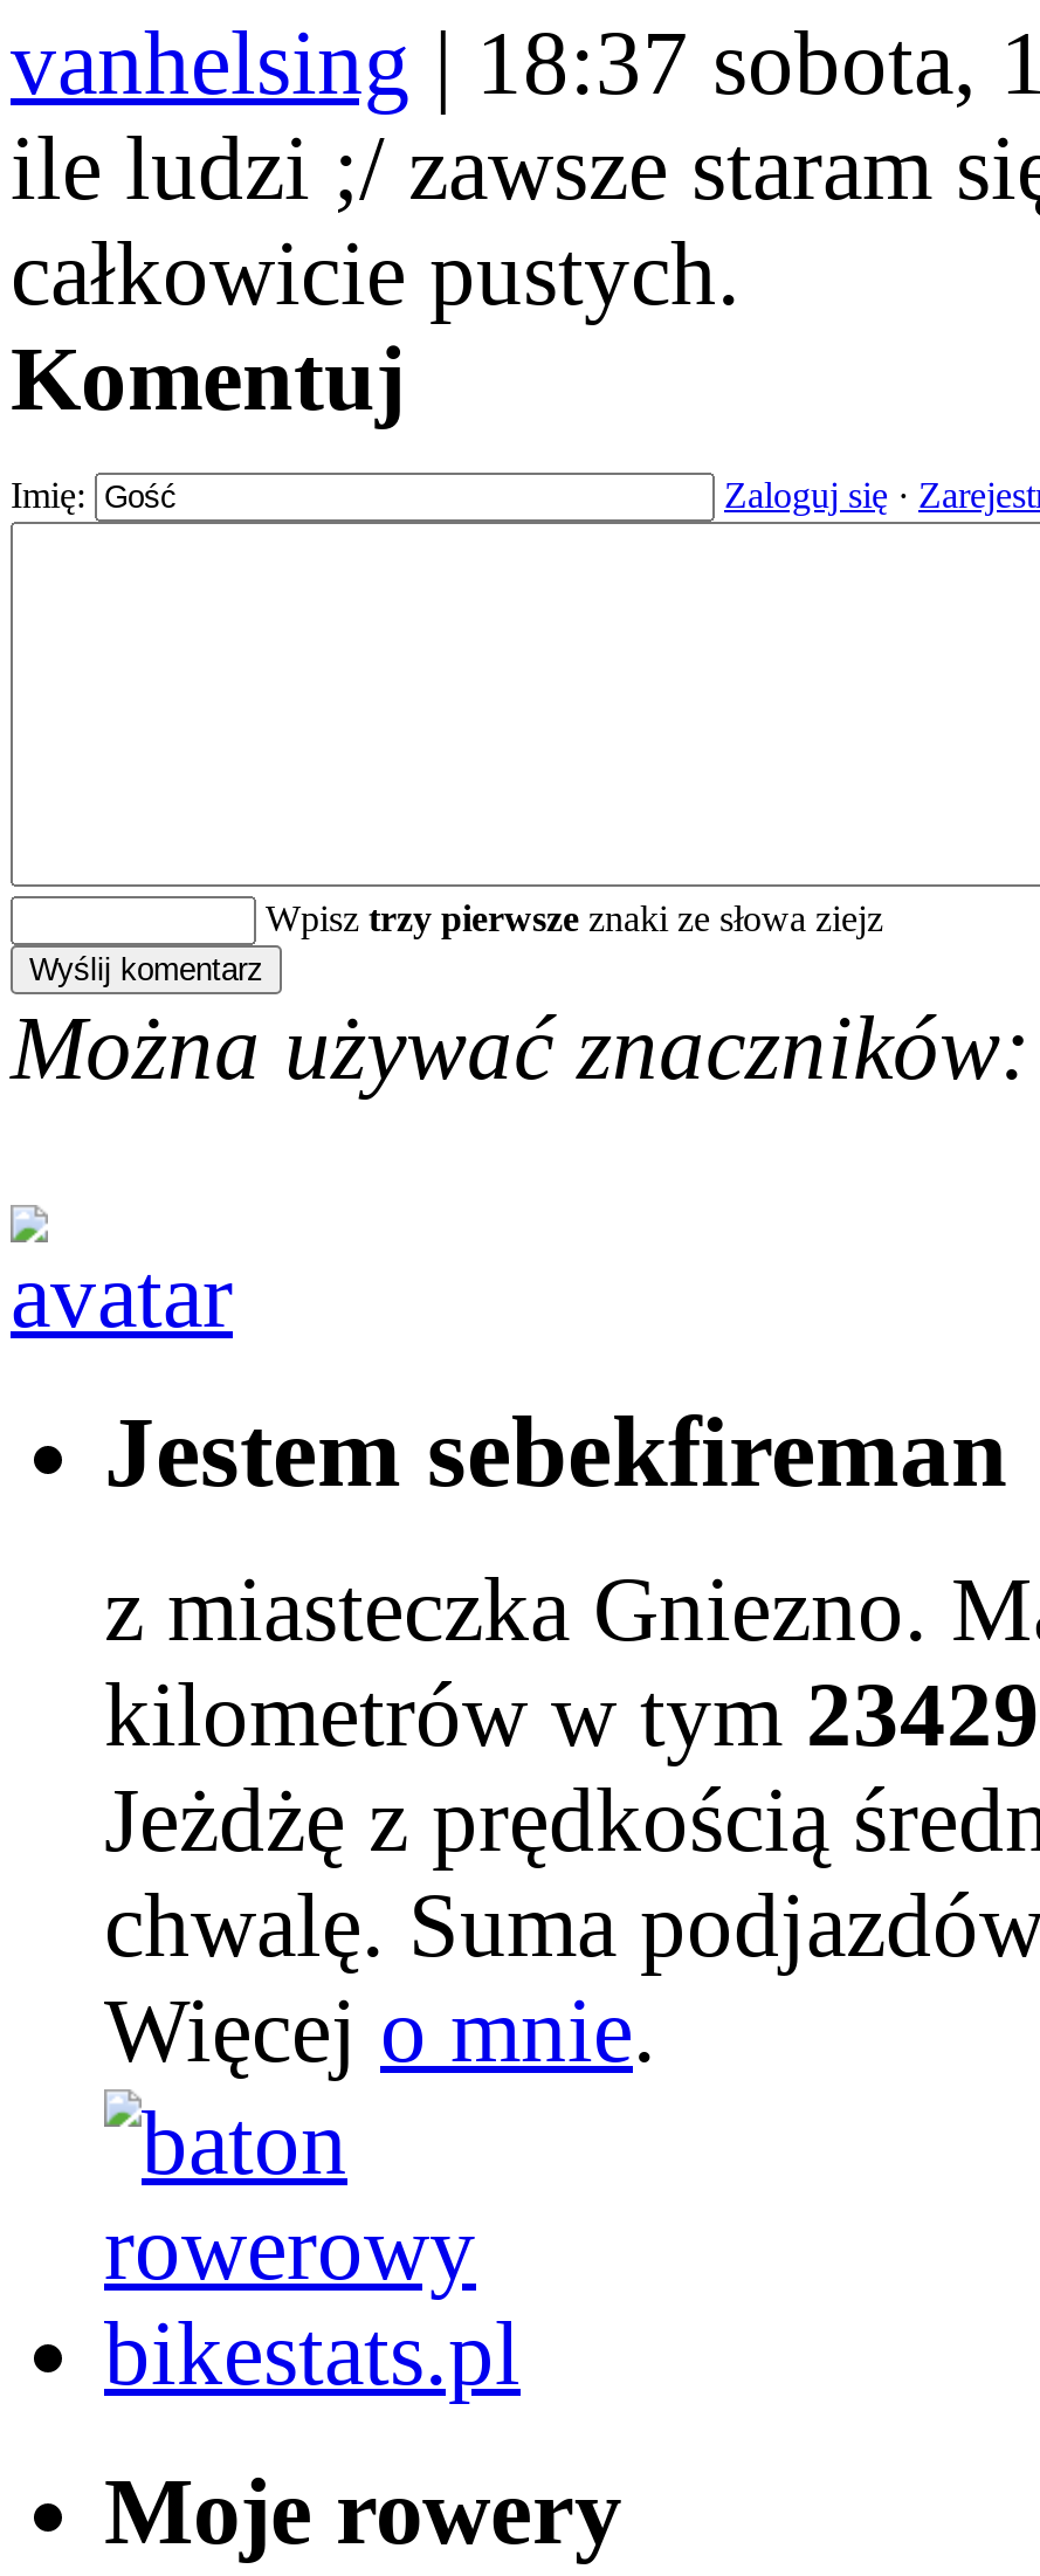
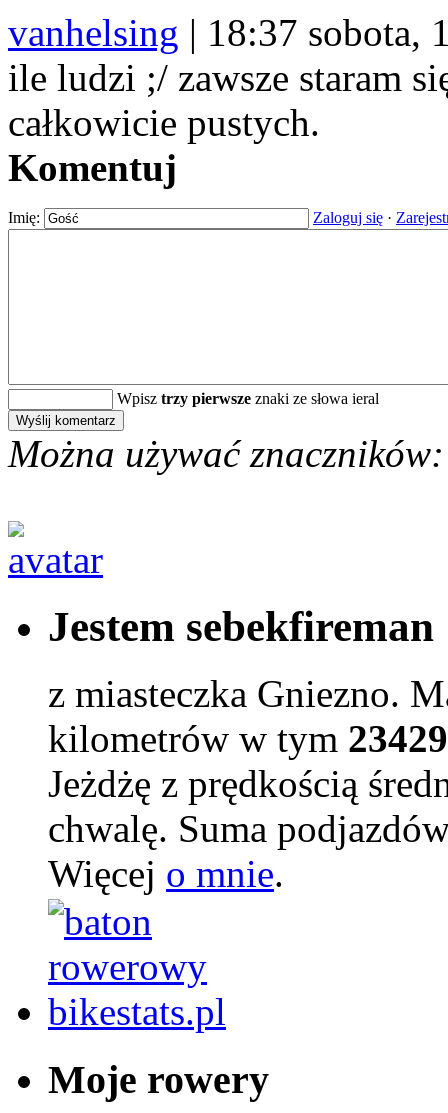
- Wpisz trzy pierwsze znaki ze słowa ziejz
+ Wpisz trzy pierwsze znaki ze słowa ieral
